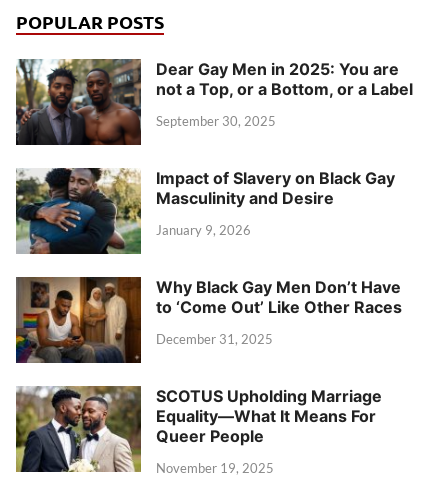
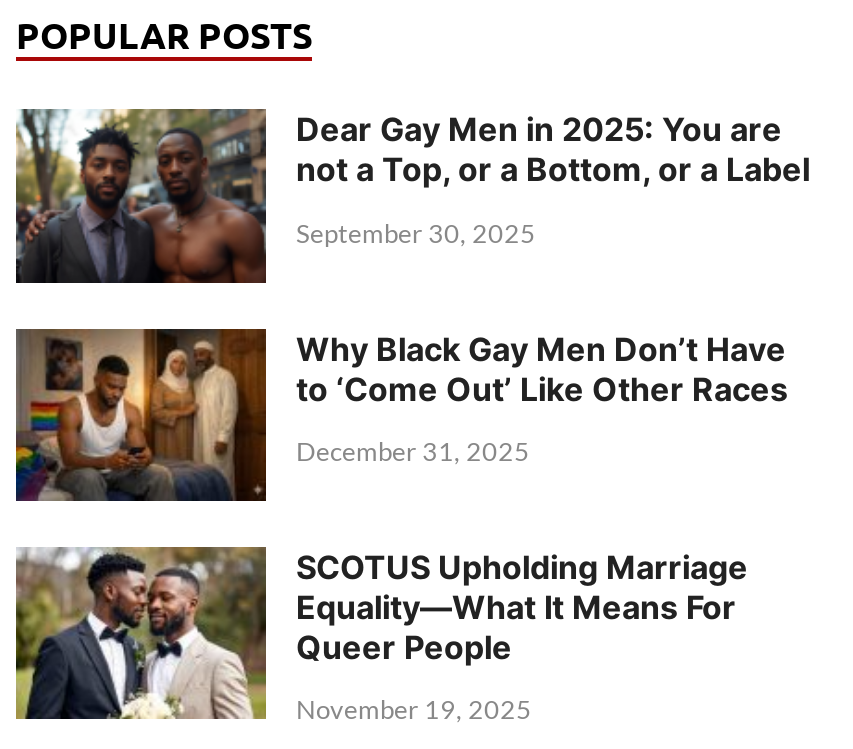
- [image]
- Impact of Slavery on Black Gay
- Masculinity and Desire
- January 9, 2026
